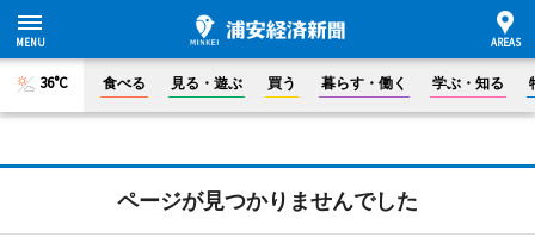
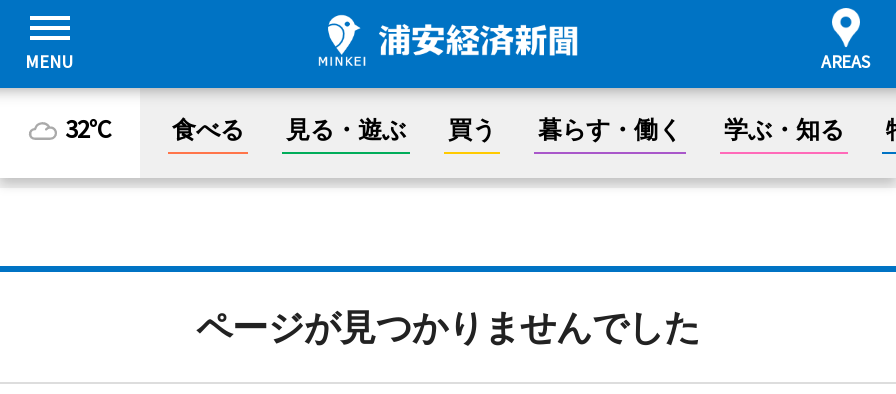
- 36°C
+ 32°C
